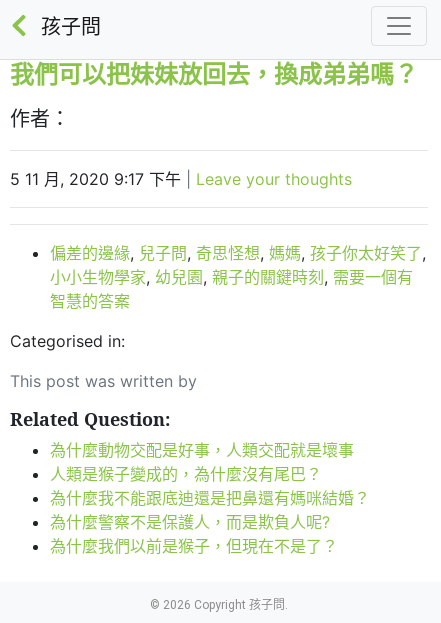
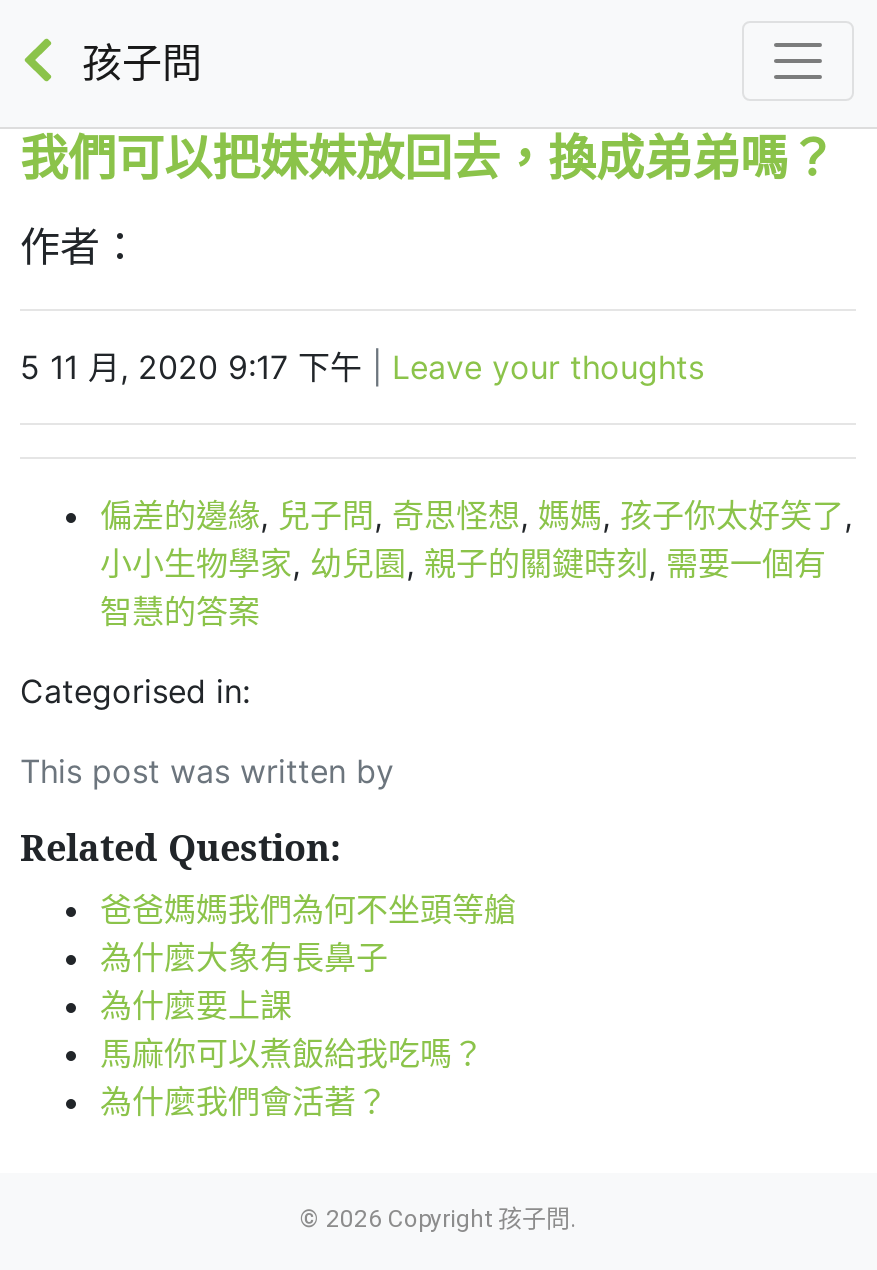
- 為什麼動物交配是好事，人類交配就是壞事
- 人類是猴子變成的，為什麼沒有尾巴？
- 為什麼我不能跟底迪還是把鼻還有媽咪結婚？
- 為什麼警察不是保護人，而是欺負人呢?
- 為什麼我們以前是猴子，但現在不是了？
+ 爸爸媽媽我們為何不坐頭等艙
+ 為什麼大象有長鼻子
+ 為什麼要上課
+ 馬麻你可以煮飯給我吃嗎？
+ 為什麼我們會活著？
